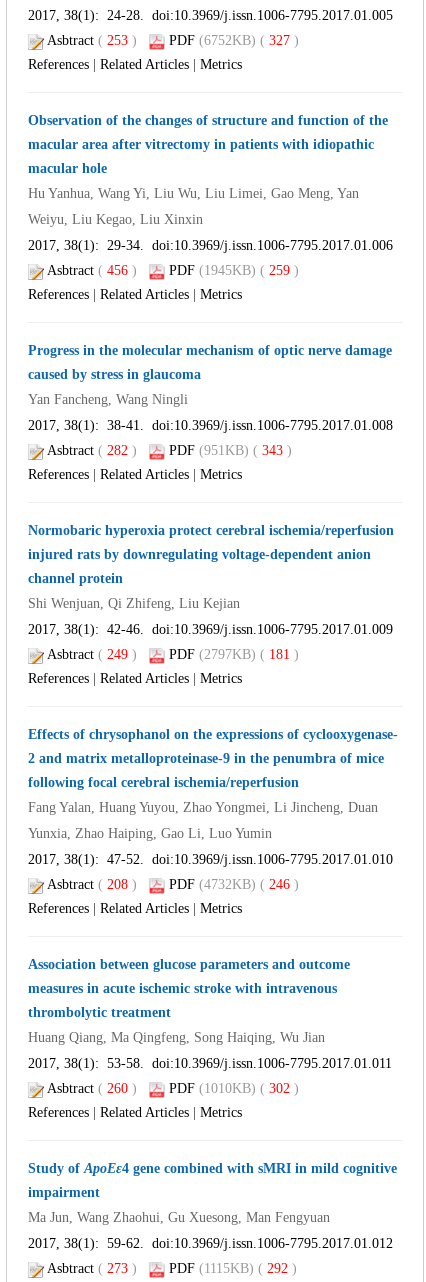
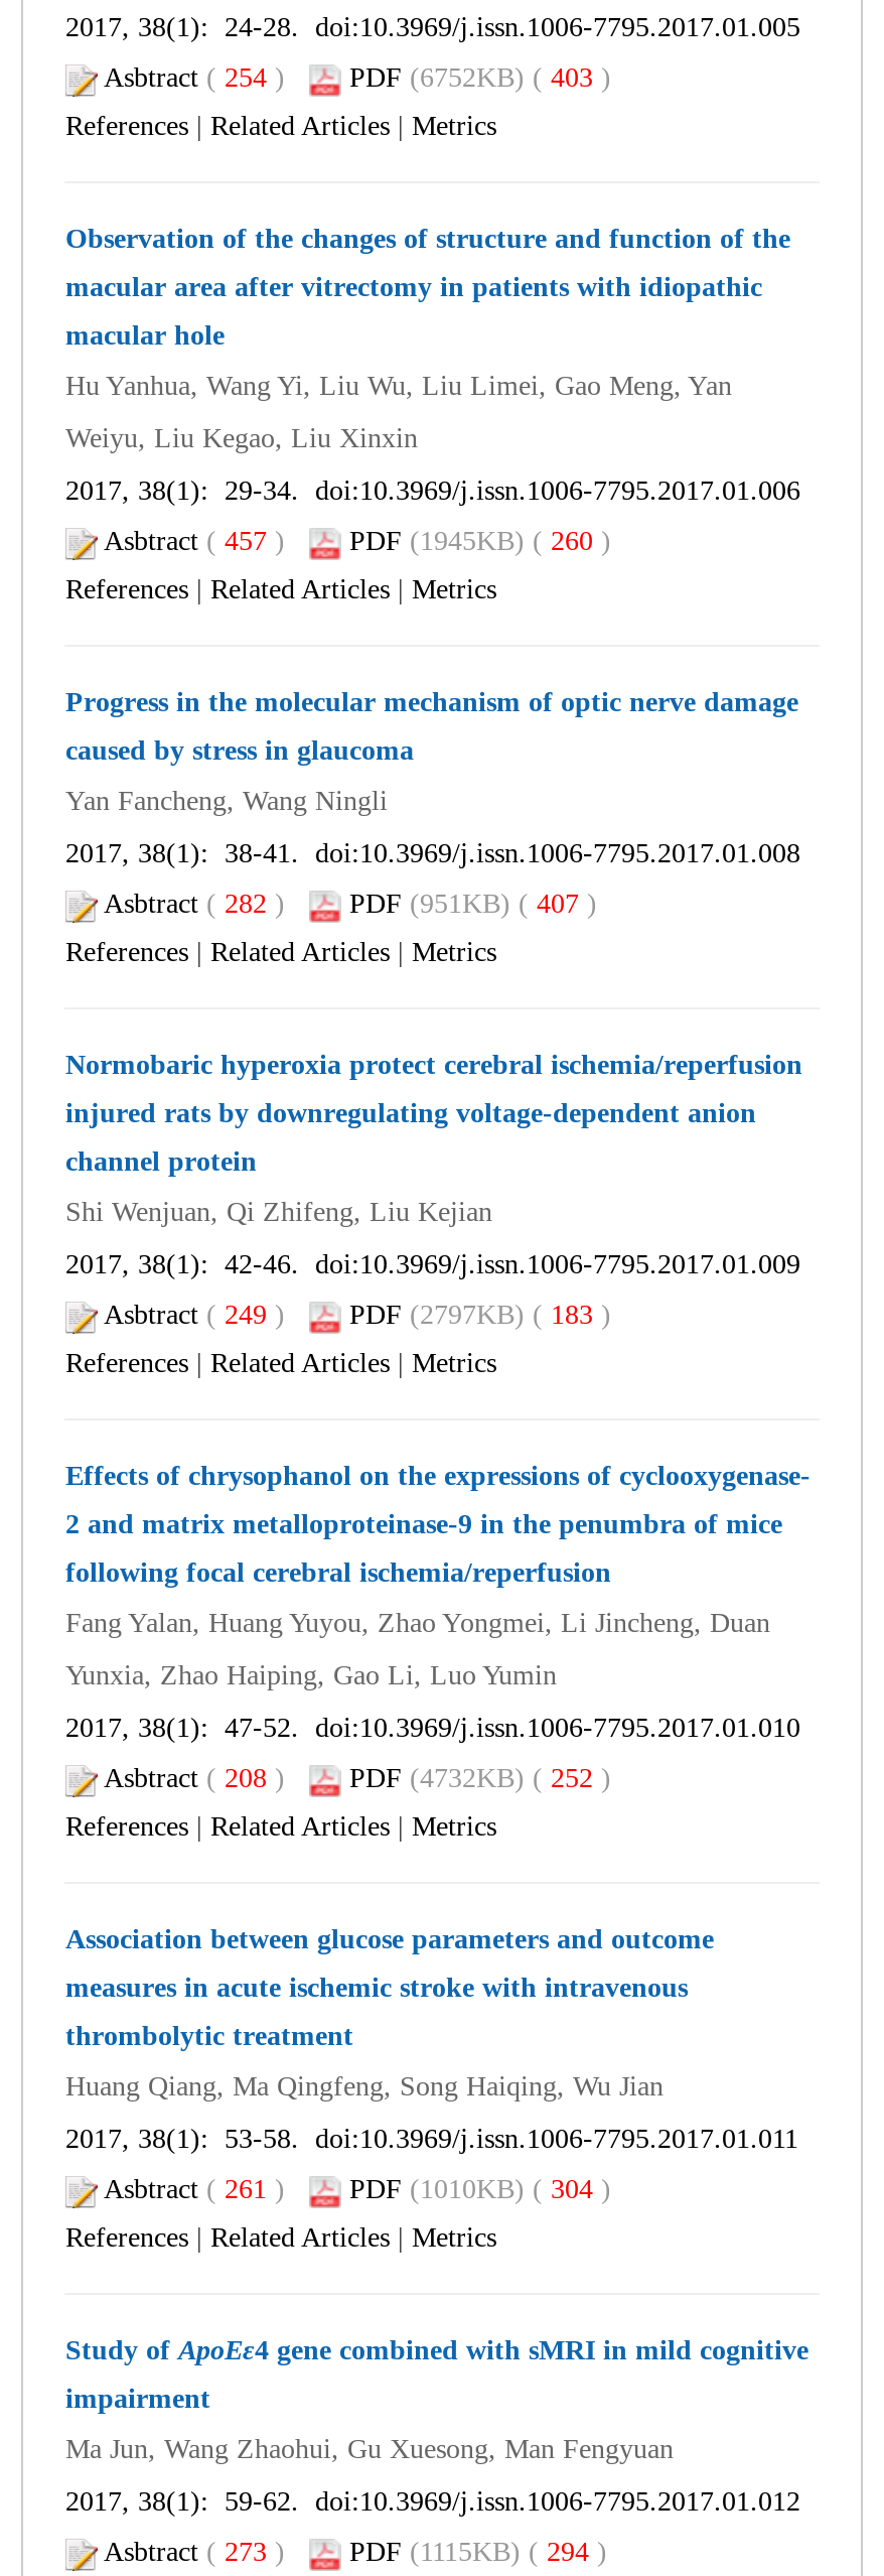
- Asbtract (253)
+ Asbtract (254)

- PDF (6752KB) (327)
+ PDF (6752KB) (403)

- Asbtract (456)
+ Asbtract (457)

- PDF (1945KB) (259)
+ PDF (1945KB) (260)

- Asbtract (282) PDF (951KB) (343)
+ Asbtract (282) PDF (951KB) (407)

- Asbtract (249) PDF (2797KB) (181)
+ Asbtract (249) PDF (2797KB) (183)

- Asbtract (208) PDF (4732KB) (246)
+ Asbtract (208) PDF (4732KB) (252)

- Asbtract (260)
+ Asbtract (261)

- PDF (1010KB) (302)
+ PDF (1010KB) (304)

- Asbtract (273) PDF (1115KB) (292)
+ Asbtract (273) PDF (1115KB) (294)
